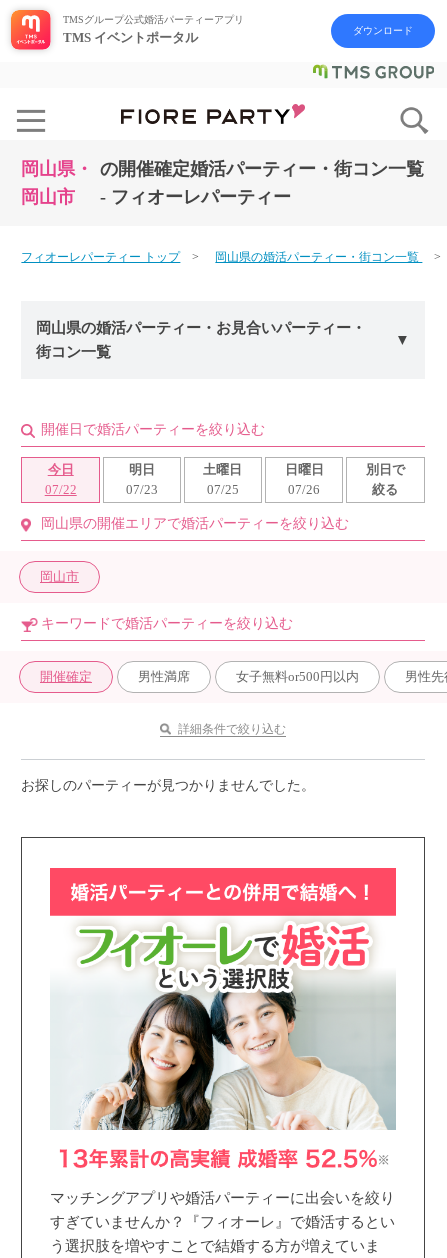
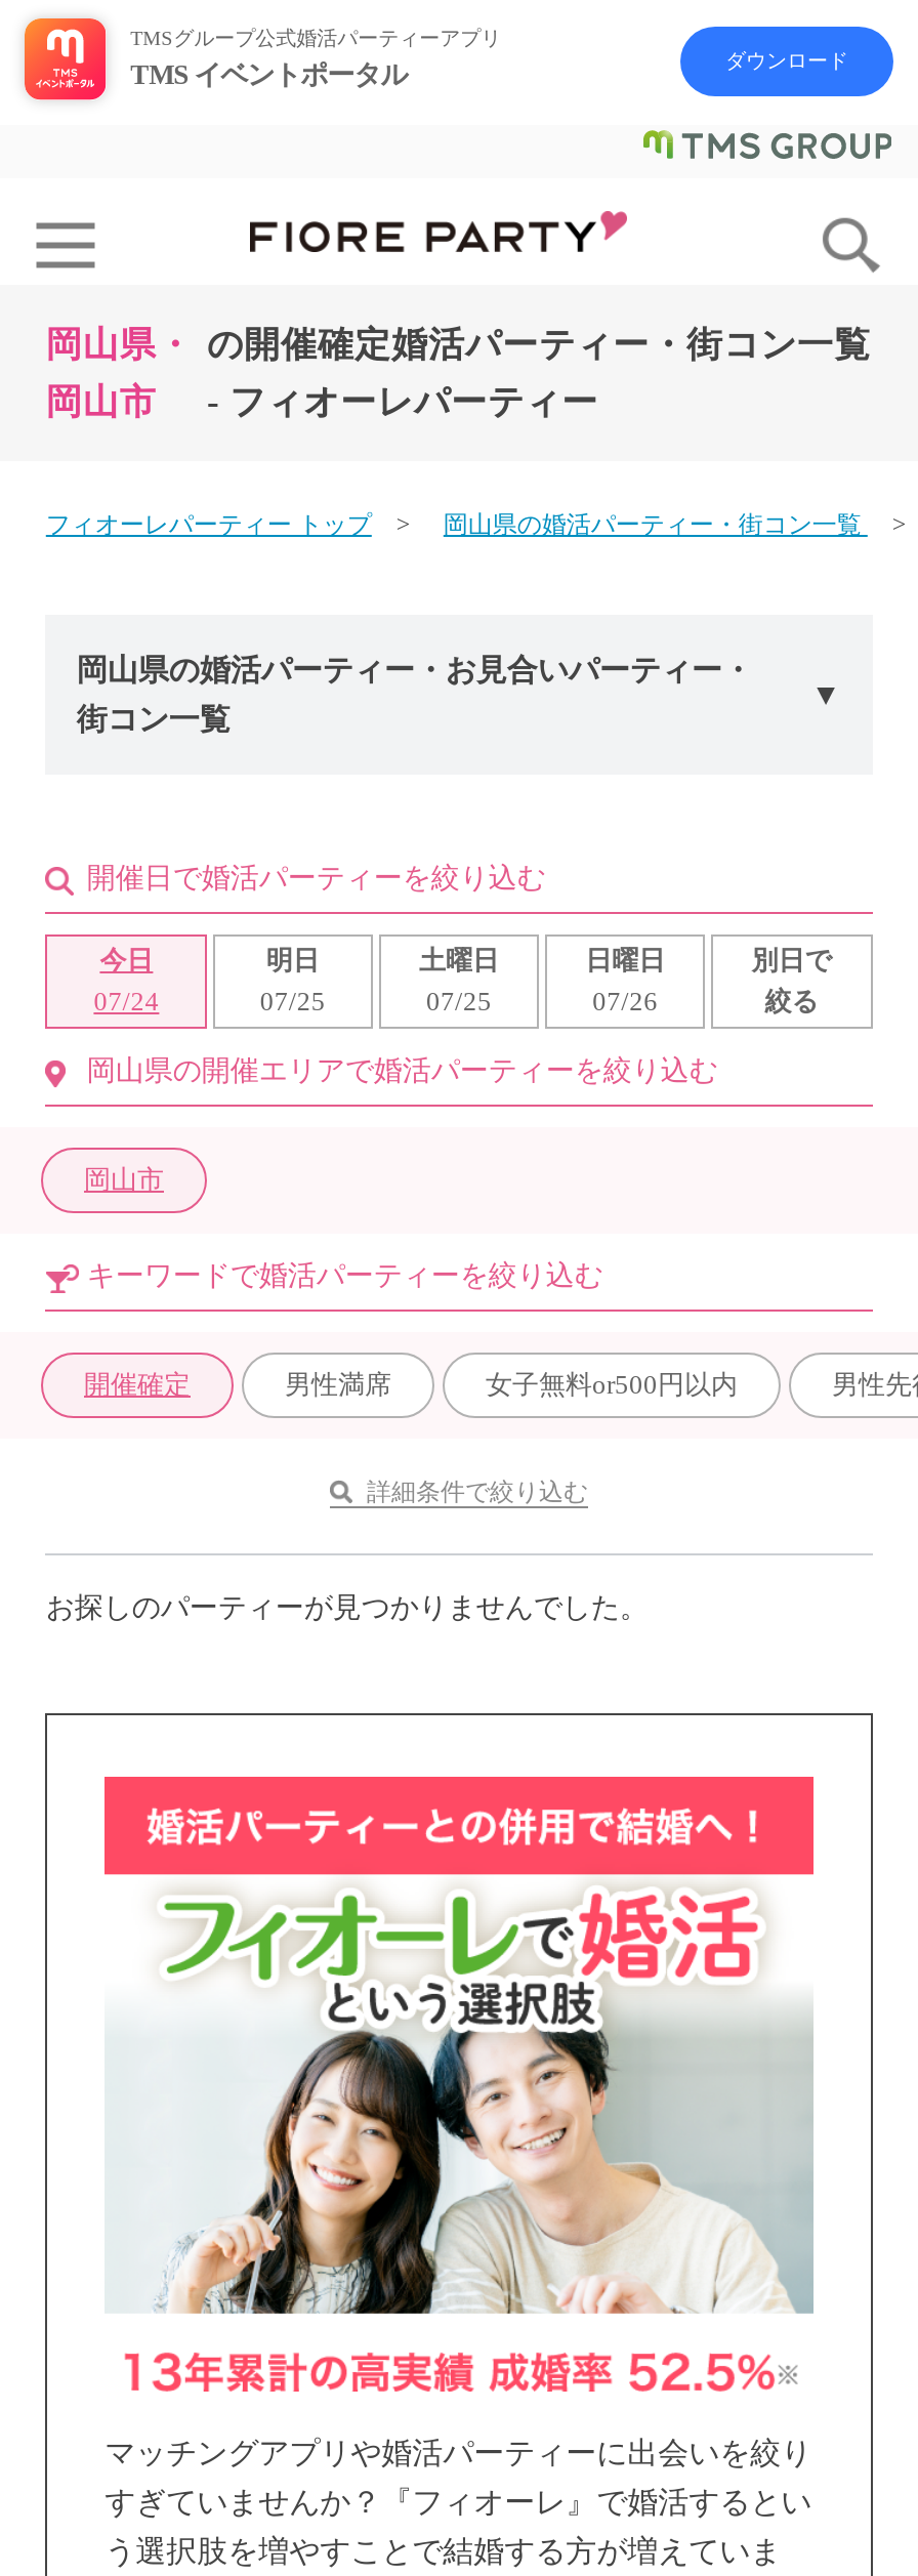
- 07/22
+ 07/24

- 07/23
+ 07/25
